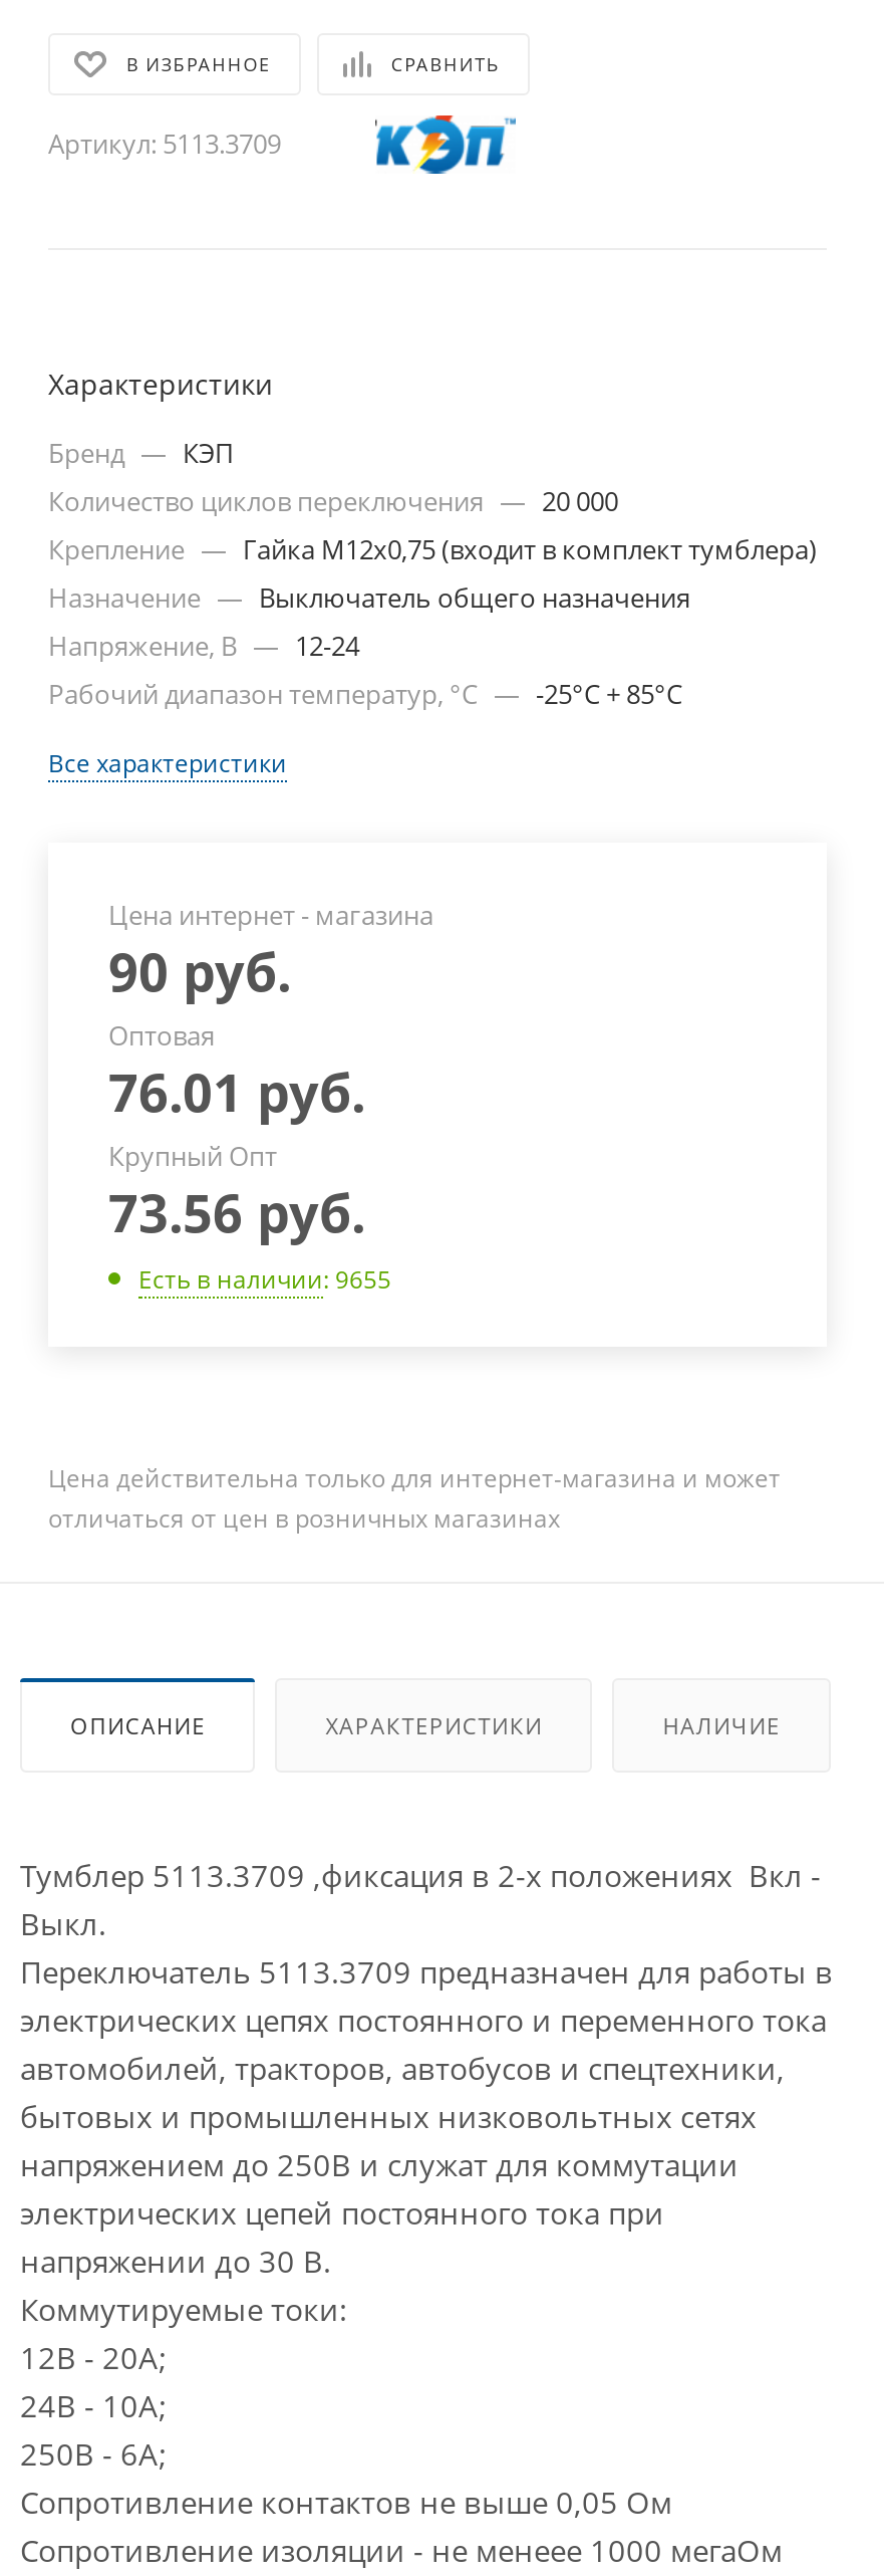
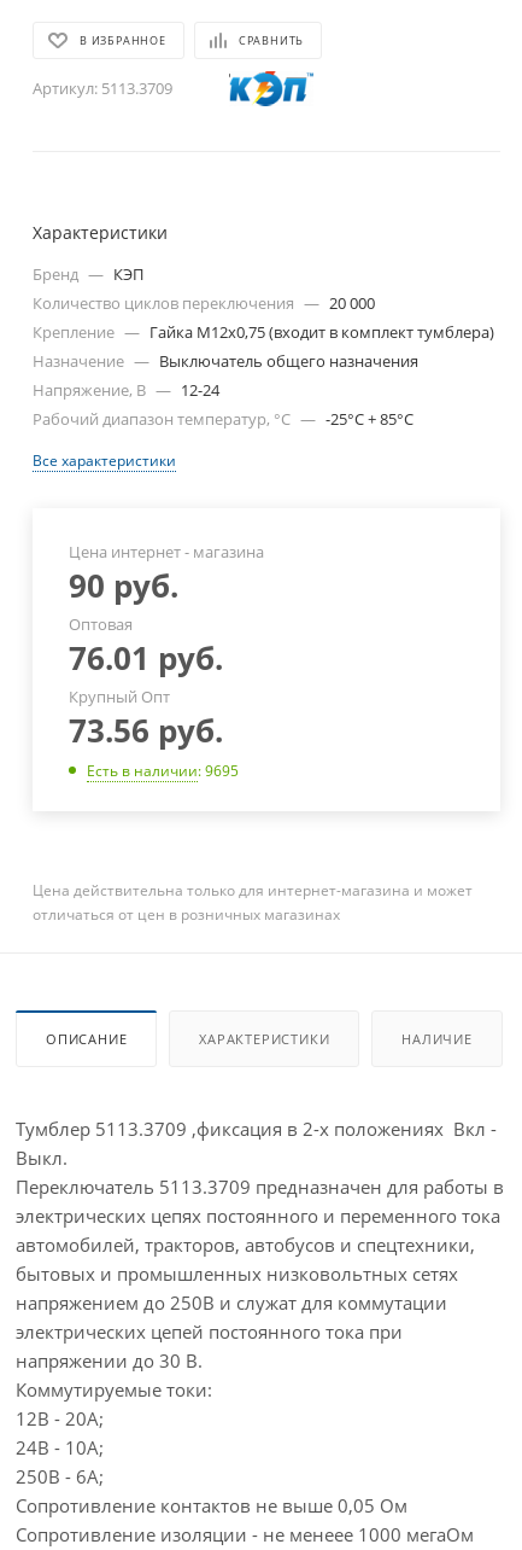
- Есть в наличии: 9655
+ Есть в наличии: 9695
